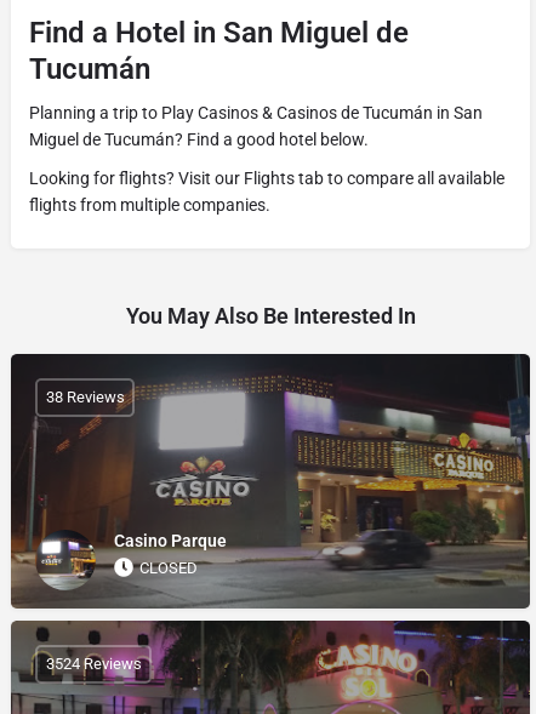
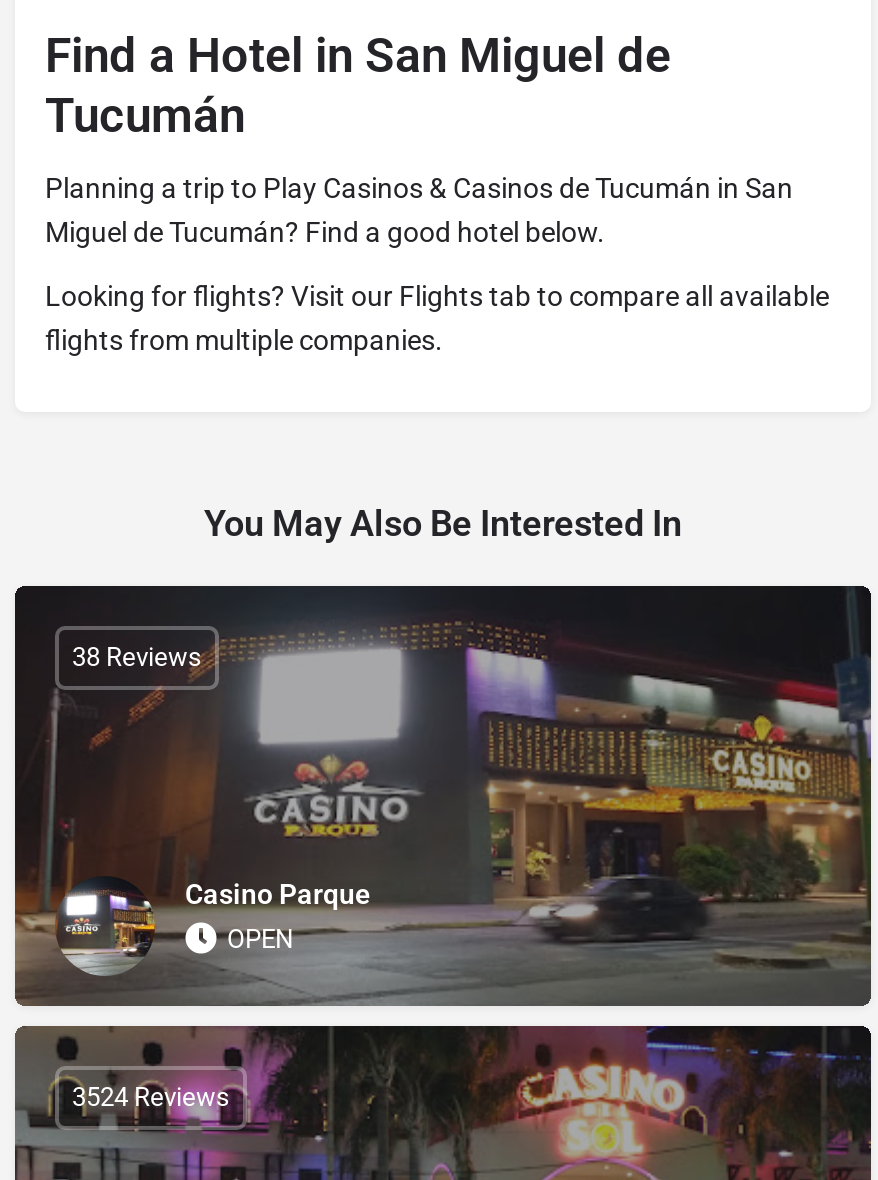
- CLOSED
+ OPEN
